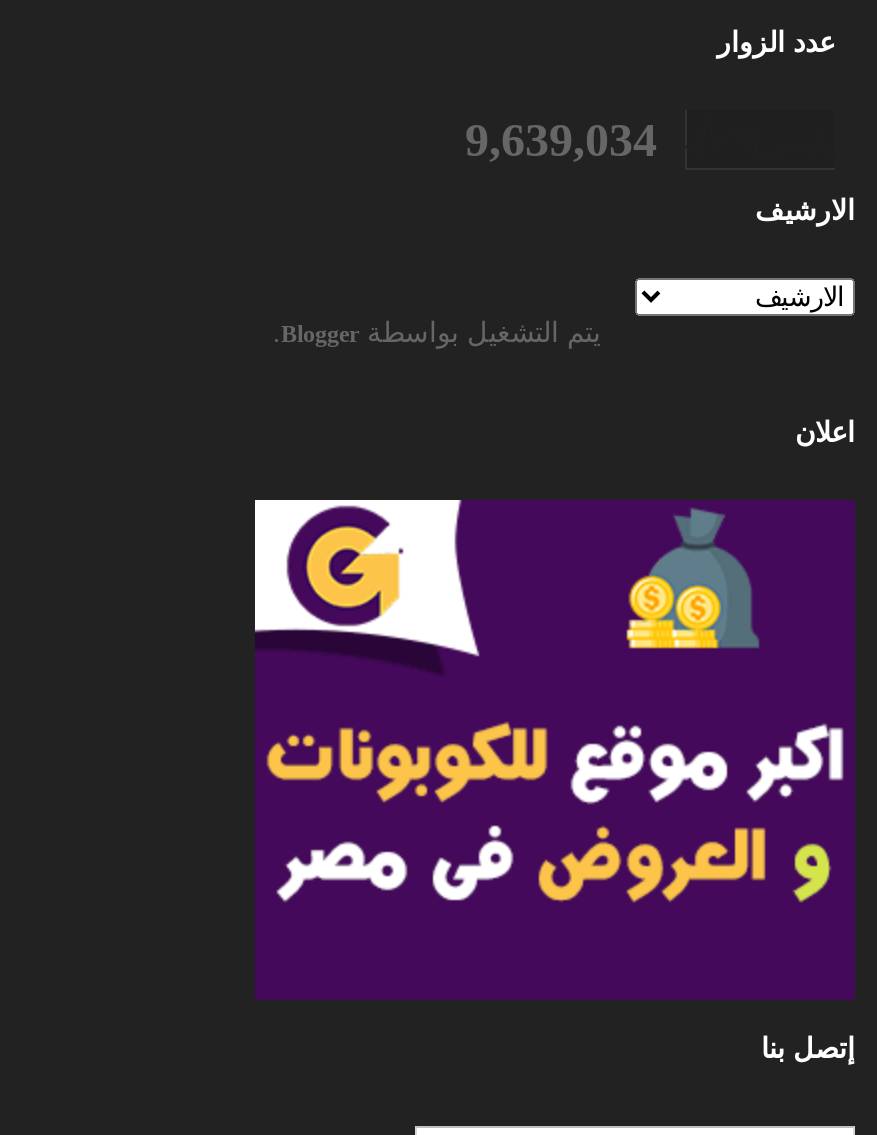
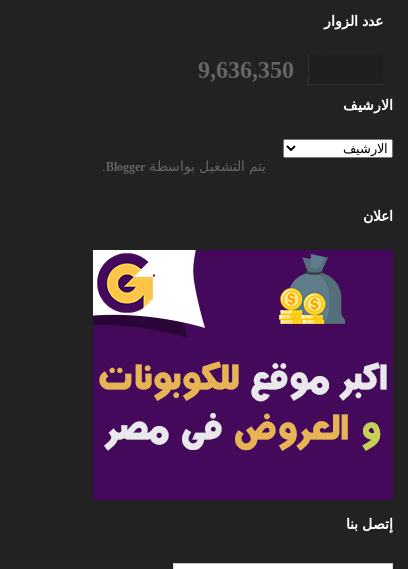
- 9,639,034
+ 9,636,350

- [image]
+ [image]
